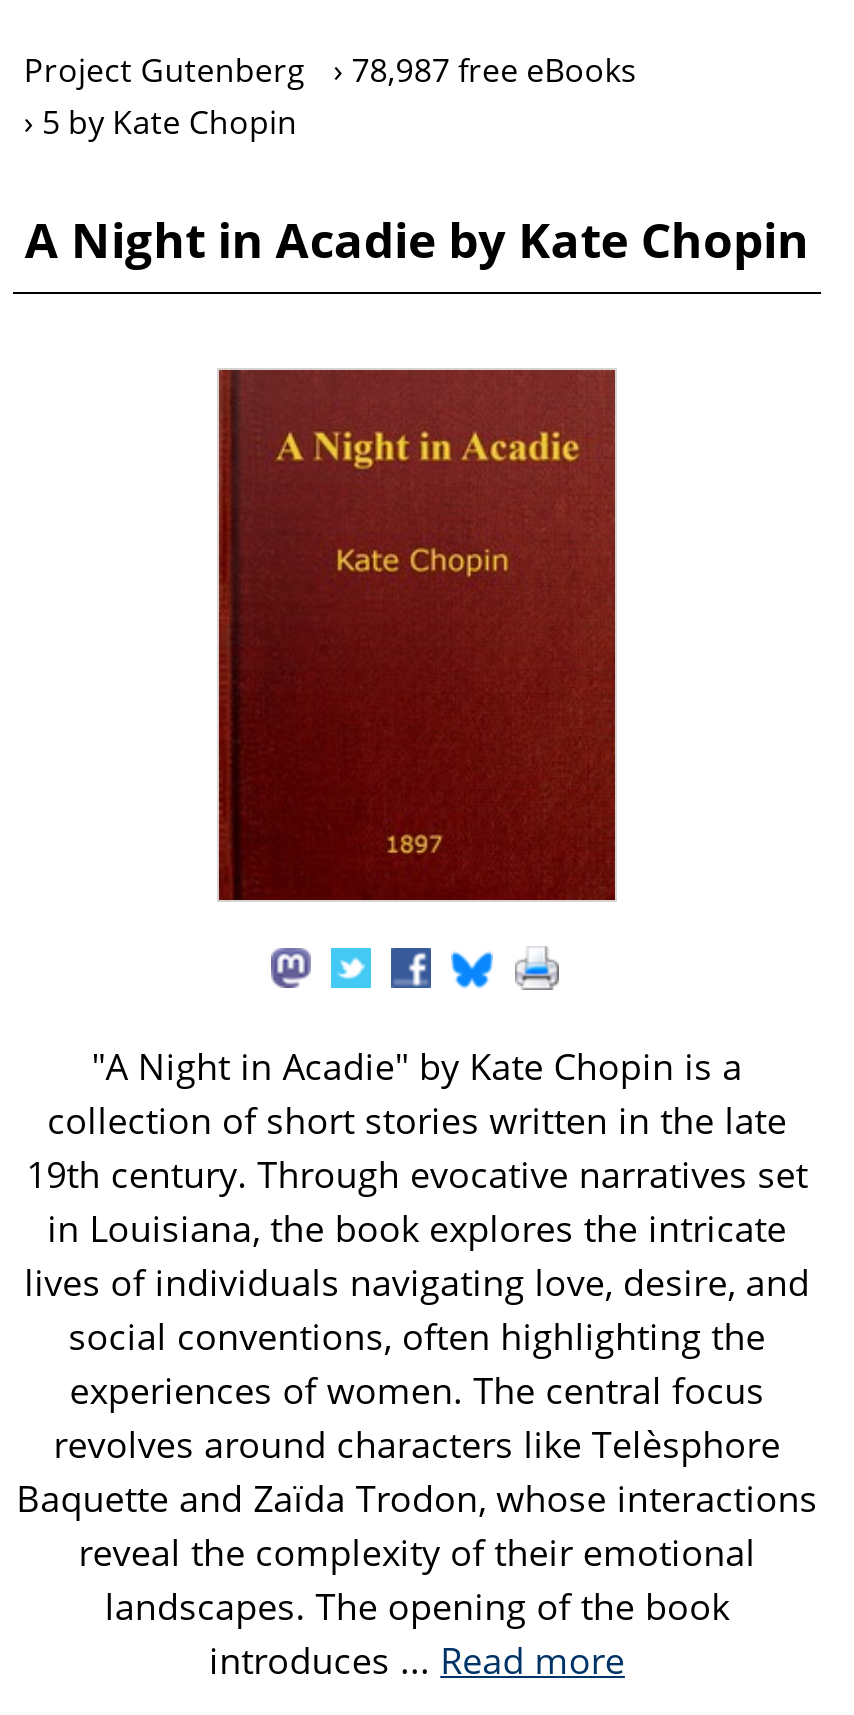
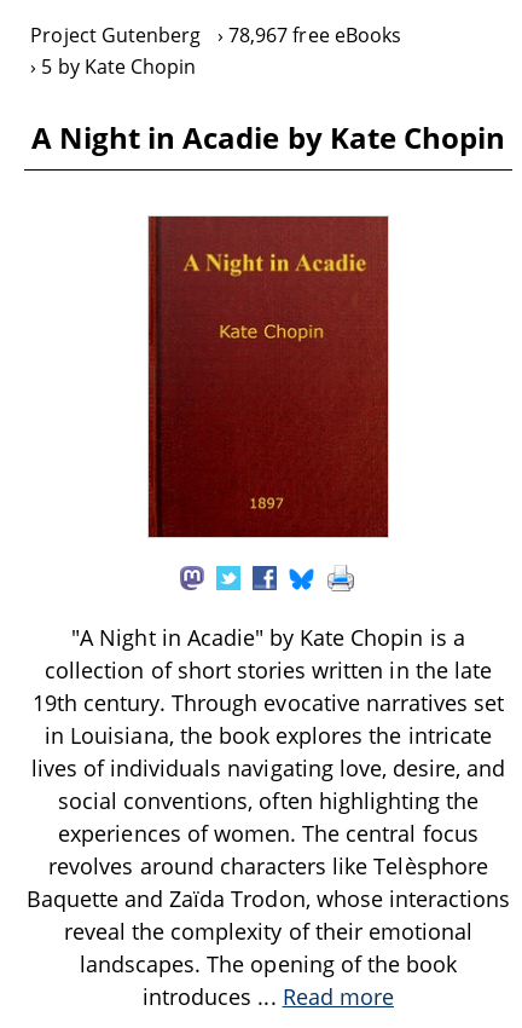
- Project Gutenberg 78,987 free eBooks
+ Project Gutenberg 78,967 free eBooks
